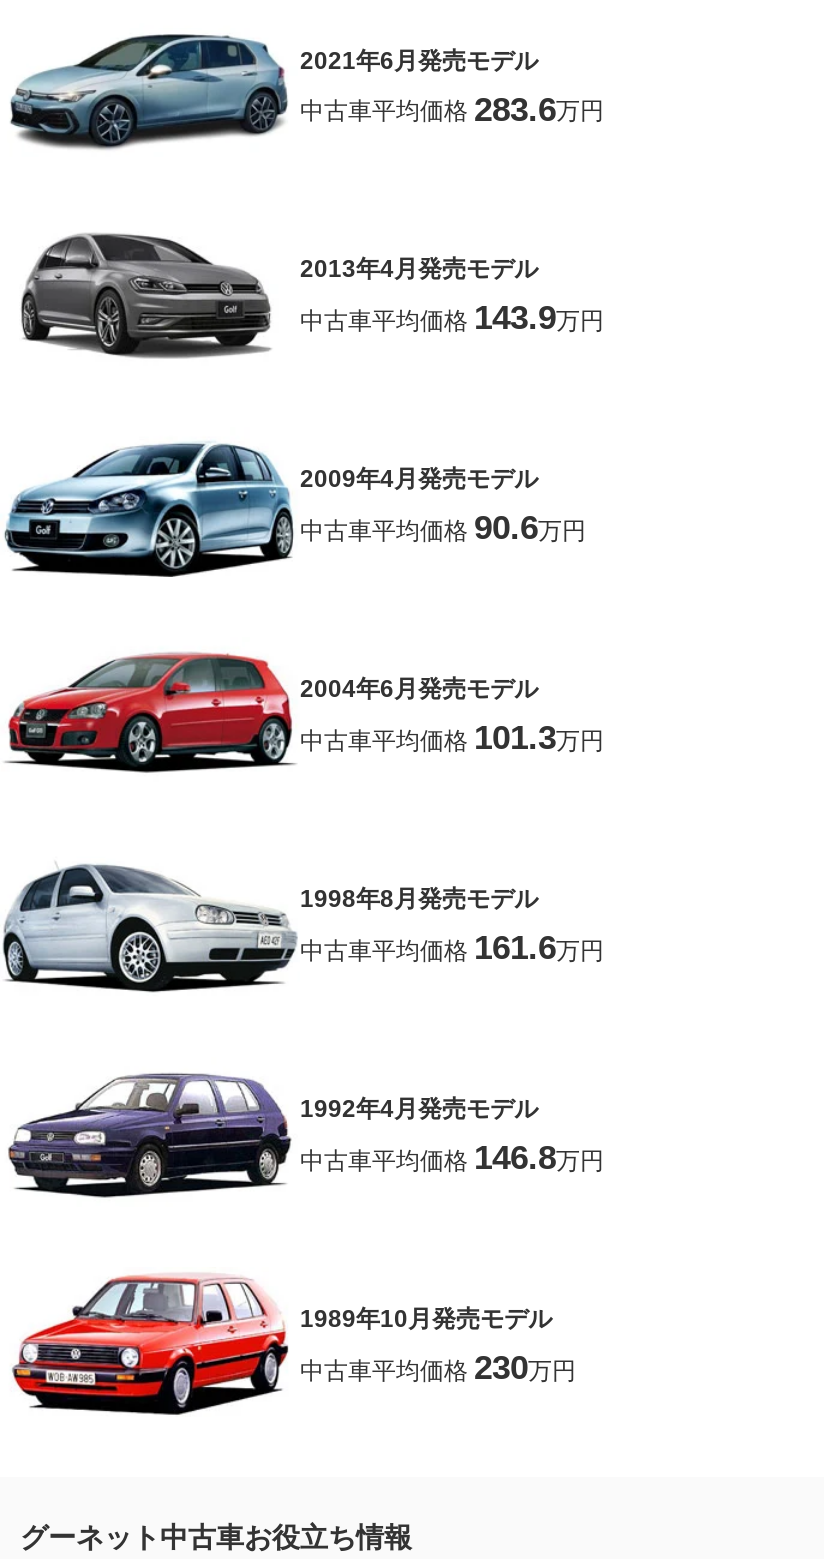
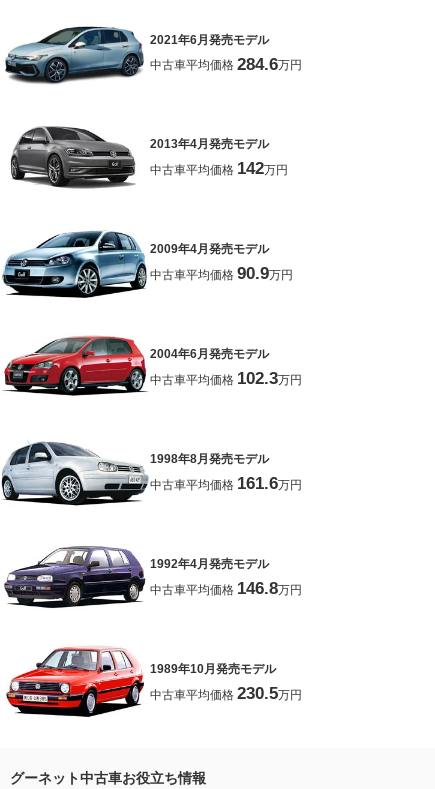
- 中古車平均価格 283.6万円
+ 中古車平均価格 284.6万円

- 中古車平均価格 143.9万円
+ 中古車平均価格 142万円

- 中古車平均価格 90.6万円
+ 中古車平均価格 90.9万円

- 中古車平均価格 101.3万円
+ 中古車平均価格 102.3万円

- 中古車平均価格 230万円
+ 中古車平均価格 230.5万円
